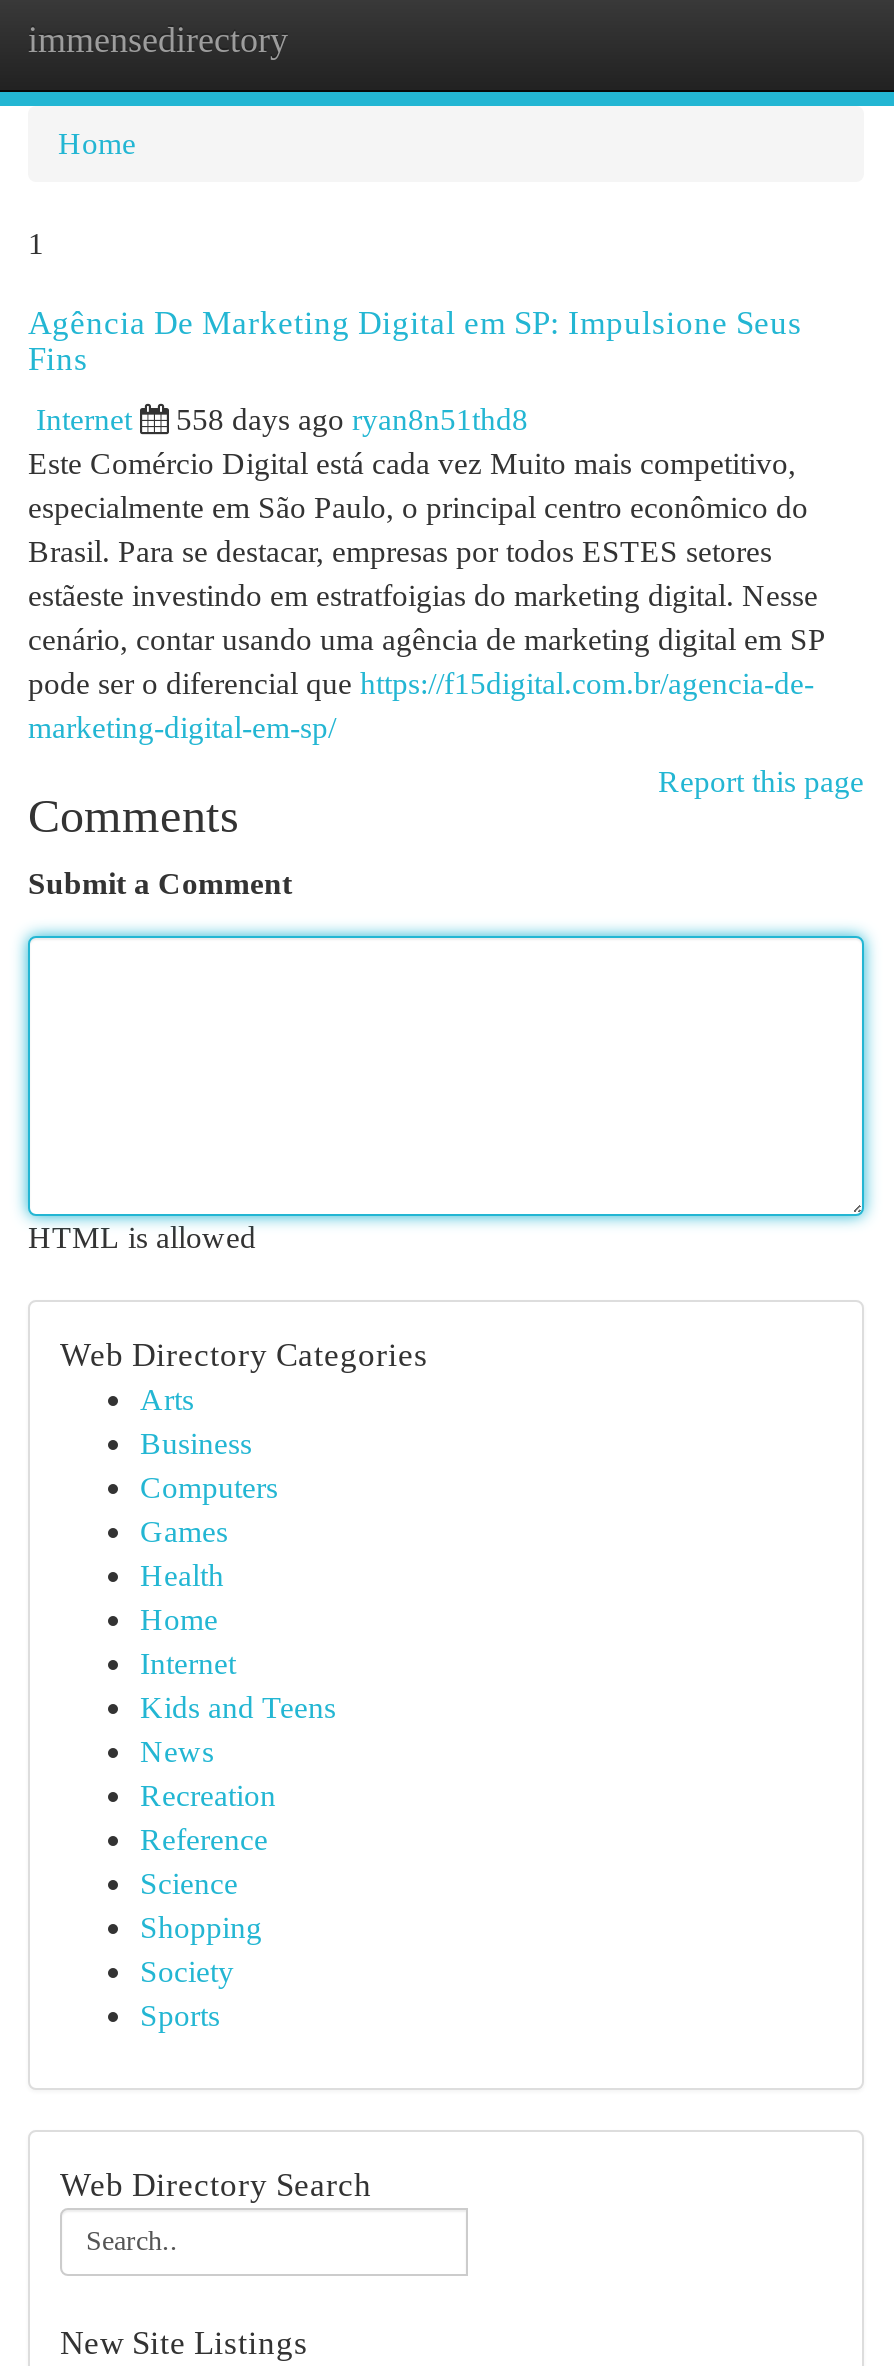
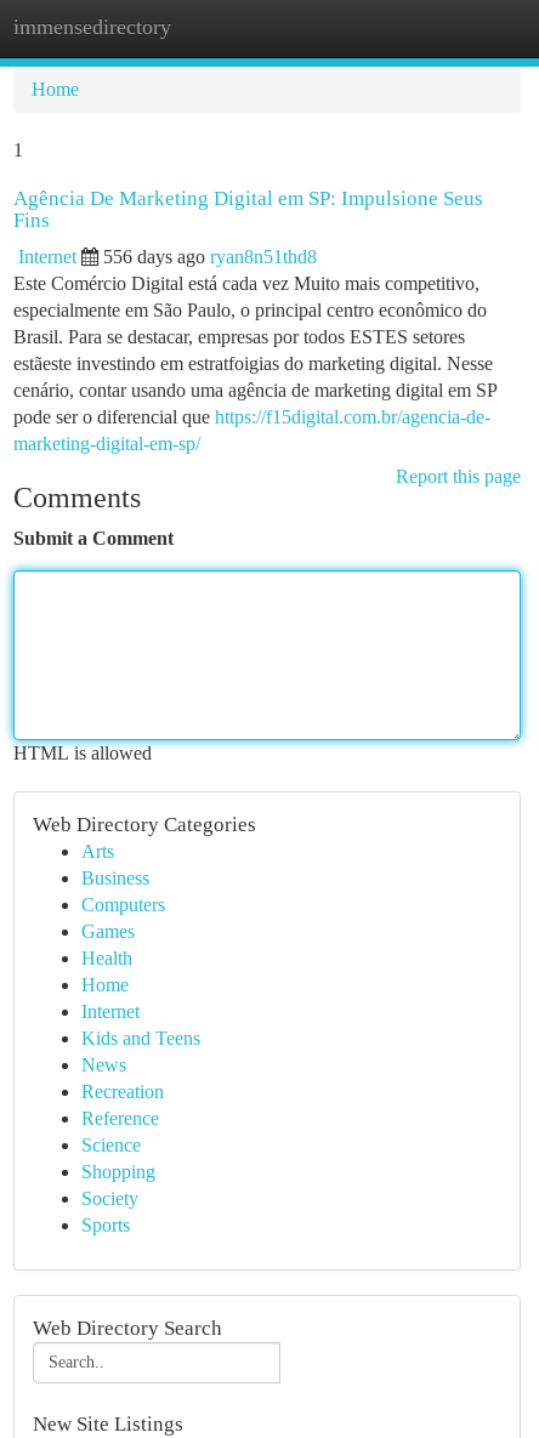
- 558 days ago ryan8n51thd8
+ 556 days ago ryan8n51thd8
